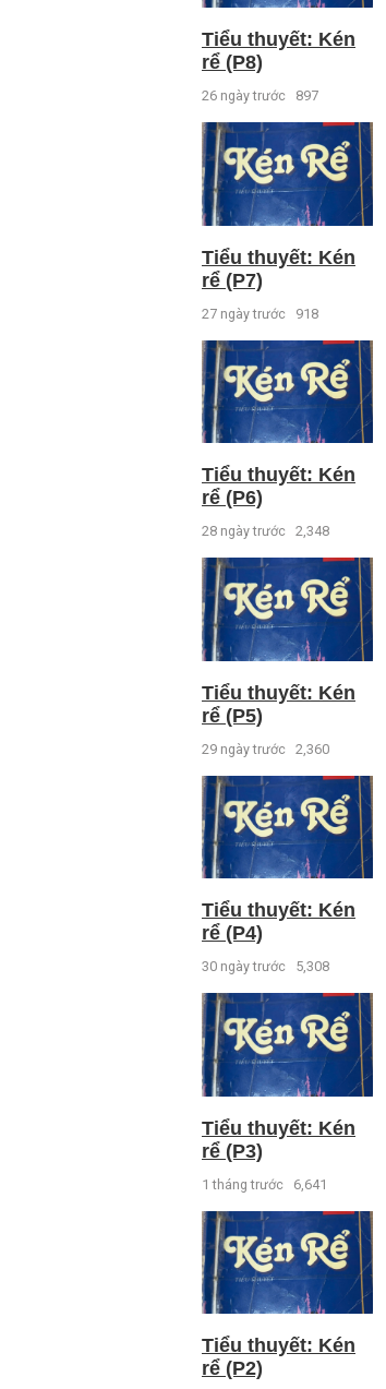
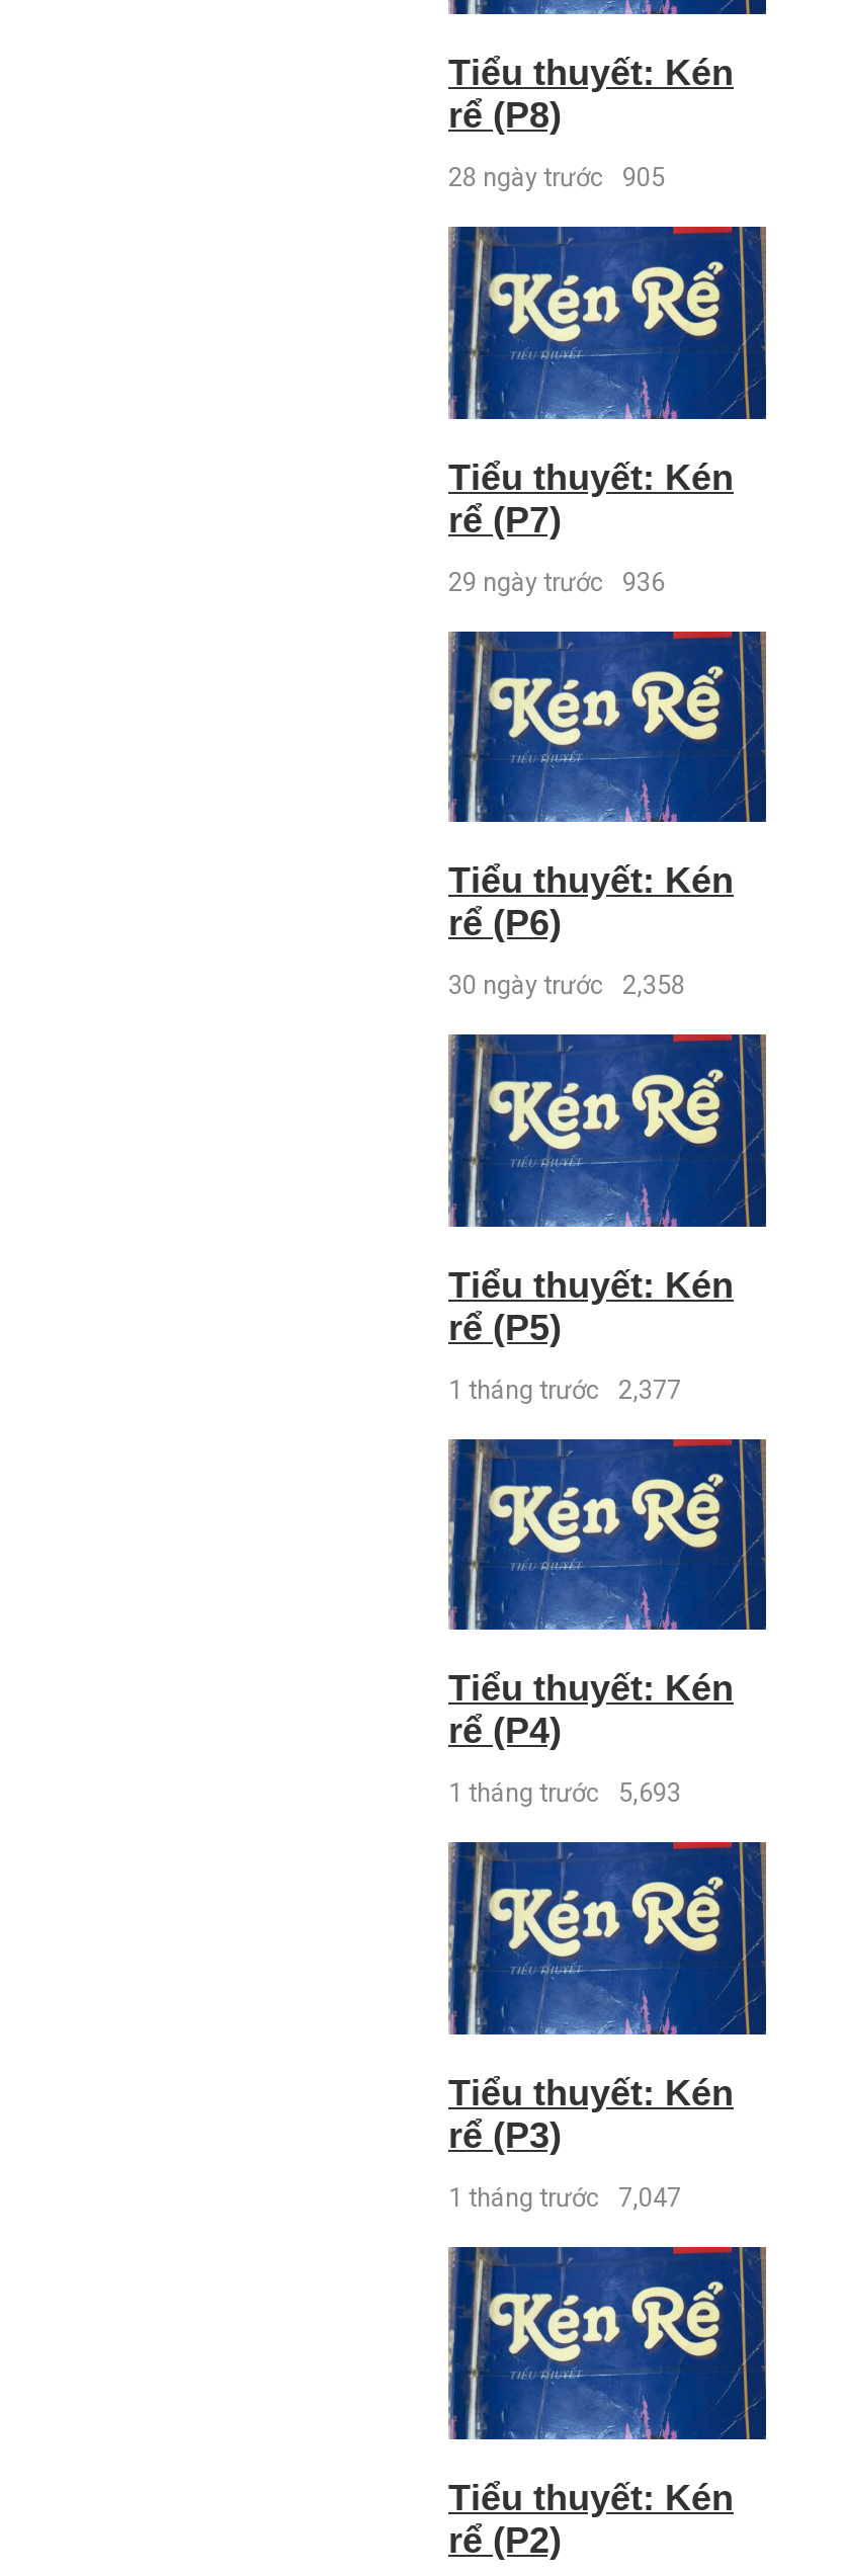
- 26 ngày trước 897
+ 28 ngày trước 905

- 27 ngày trước 918
+ 29 ngày trước 936

- 28 ngày trước 2,348
+ 30 ngày trước 2,358

- 29 ngày trước 2,360
+ 1 tháng trước 2,377

- 30 ngày trước 5,308
+ 1 tháng trước 5,693

- 1 tháng trước 6,641
+ 1 tháng trước 7,047
